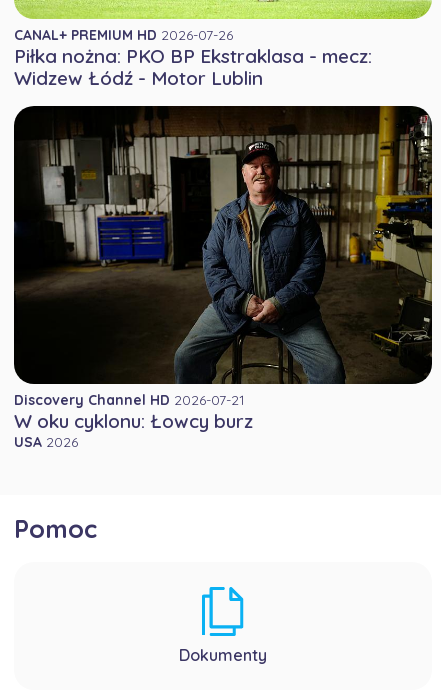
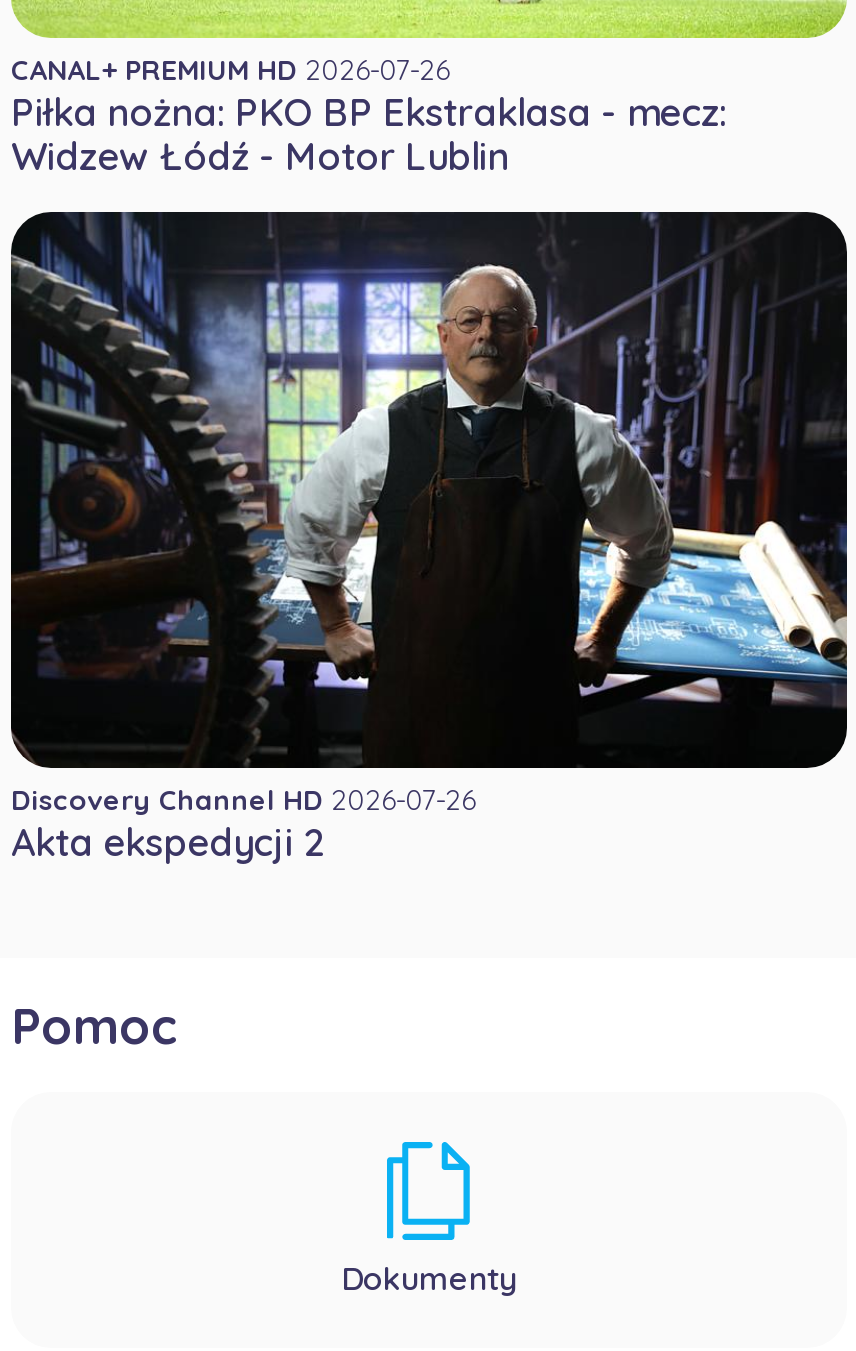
- [image]
- Discovery Channel HD 2026-07-21
- W oku cyklonu: Łowcy burz
- USA 2026
+ [image]
+ Discovery Channel HD 2026-07-26
+ Akta ekspedycji 2
